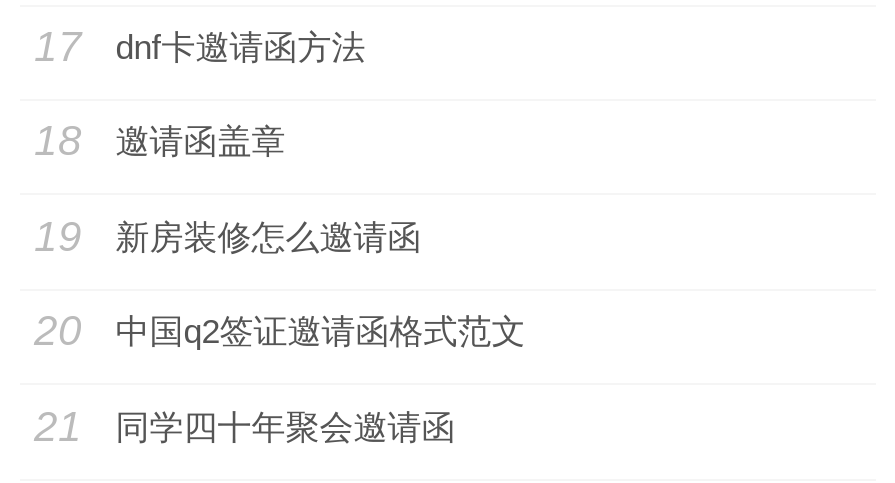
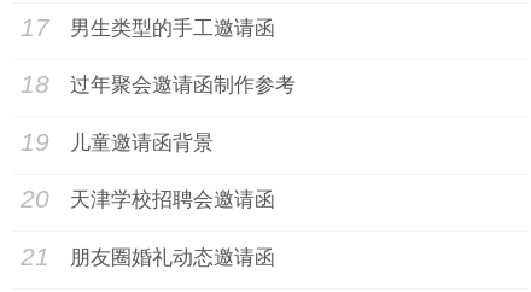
- dnf卡邀请函方法
+ 男生类型的手工邀请函

- 邀请函盖章
+ 过年聚会邀请函制作参考

- 新房装修怎么邀请函
+ 儿童邀请函背景

- 中国q2签证邀请函格式范文
+ 天津学校招聘会邀请函

- 同学四十年聚会邀请函
+ 朋友圈婚礼动态邀请函
